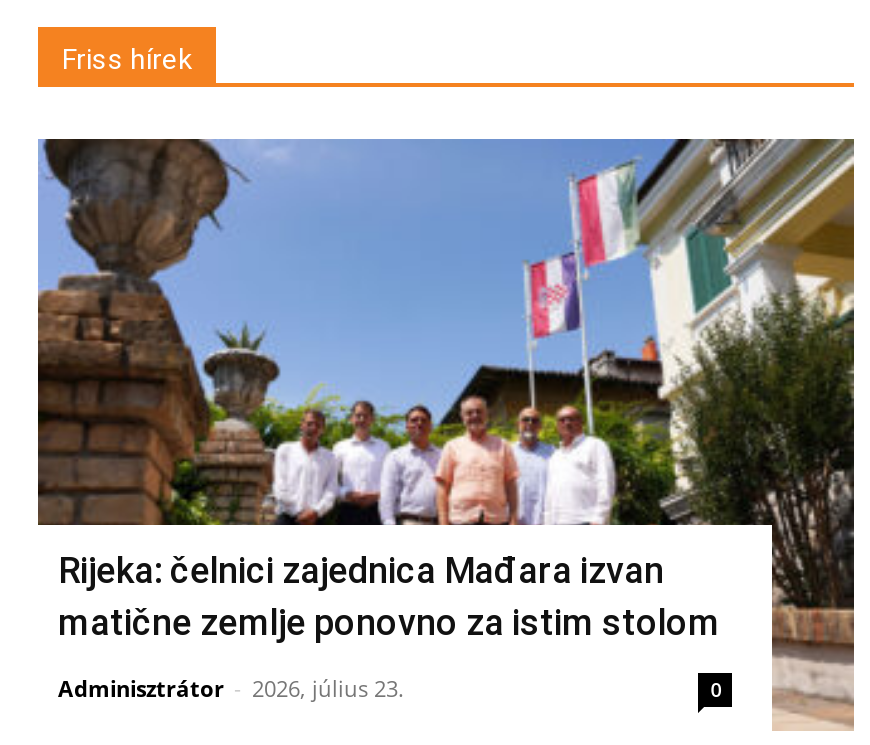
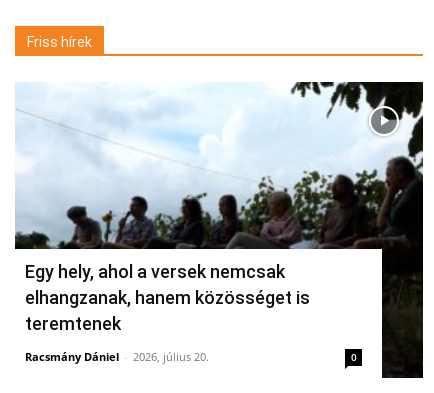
- [image]
- Rijeka: čelnici zajednica Mađara izvan
- matične zemlje ponovno za istim stolom
+ [image]
+ Egy hely, ahol a versek nemcsak
+ elhangzanak, hanem közösséget is
+ teremtenek

- Adminisztrátor - 2026, július 23.
+ Racsmány Dániel - 2026, július 20.
